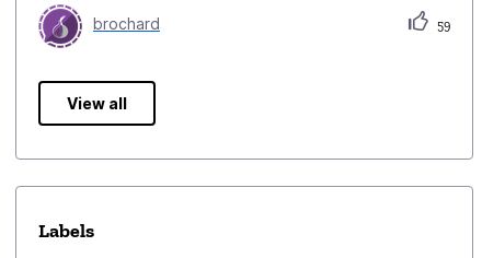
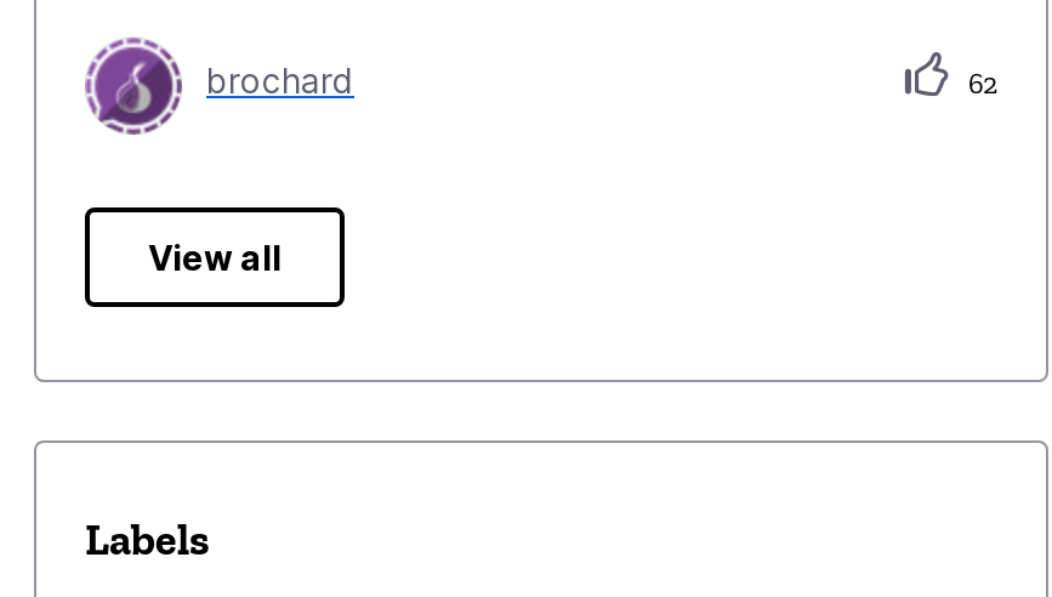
- 59
+ 62
